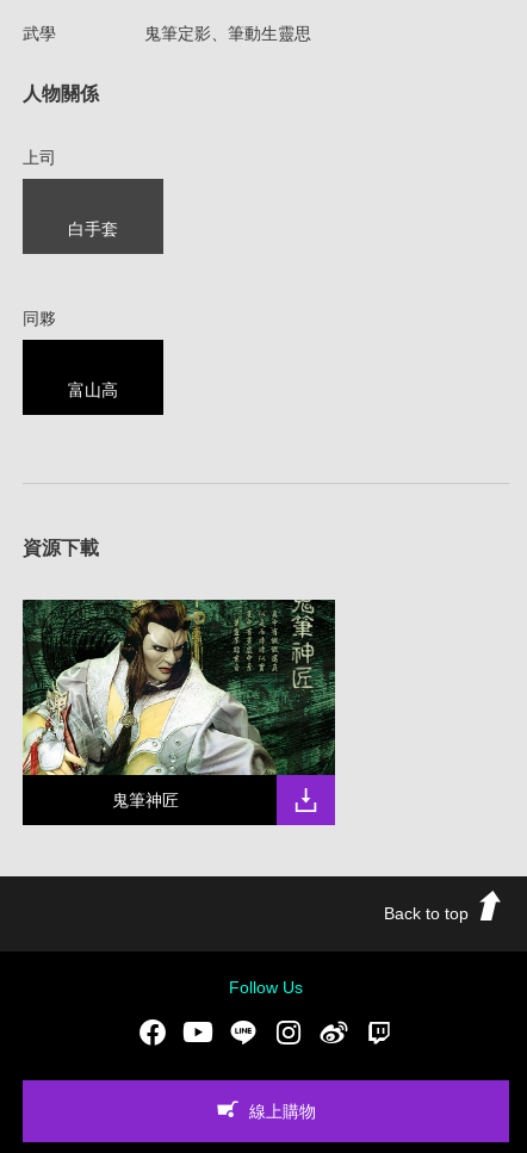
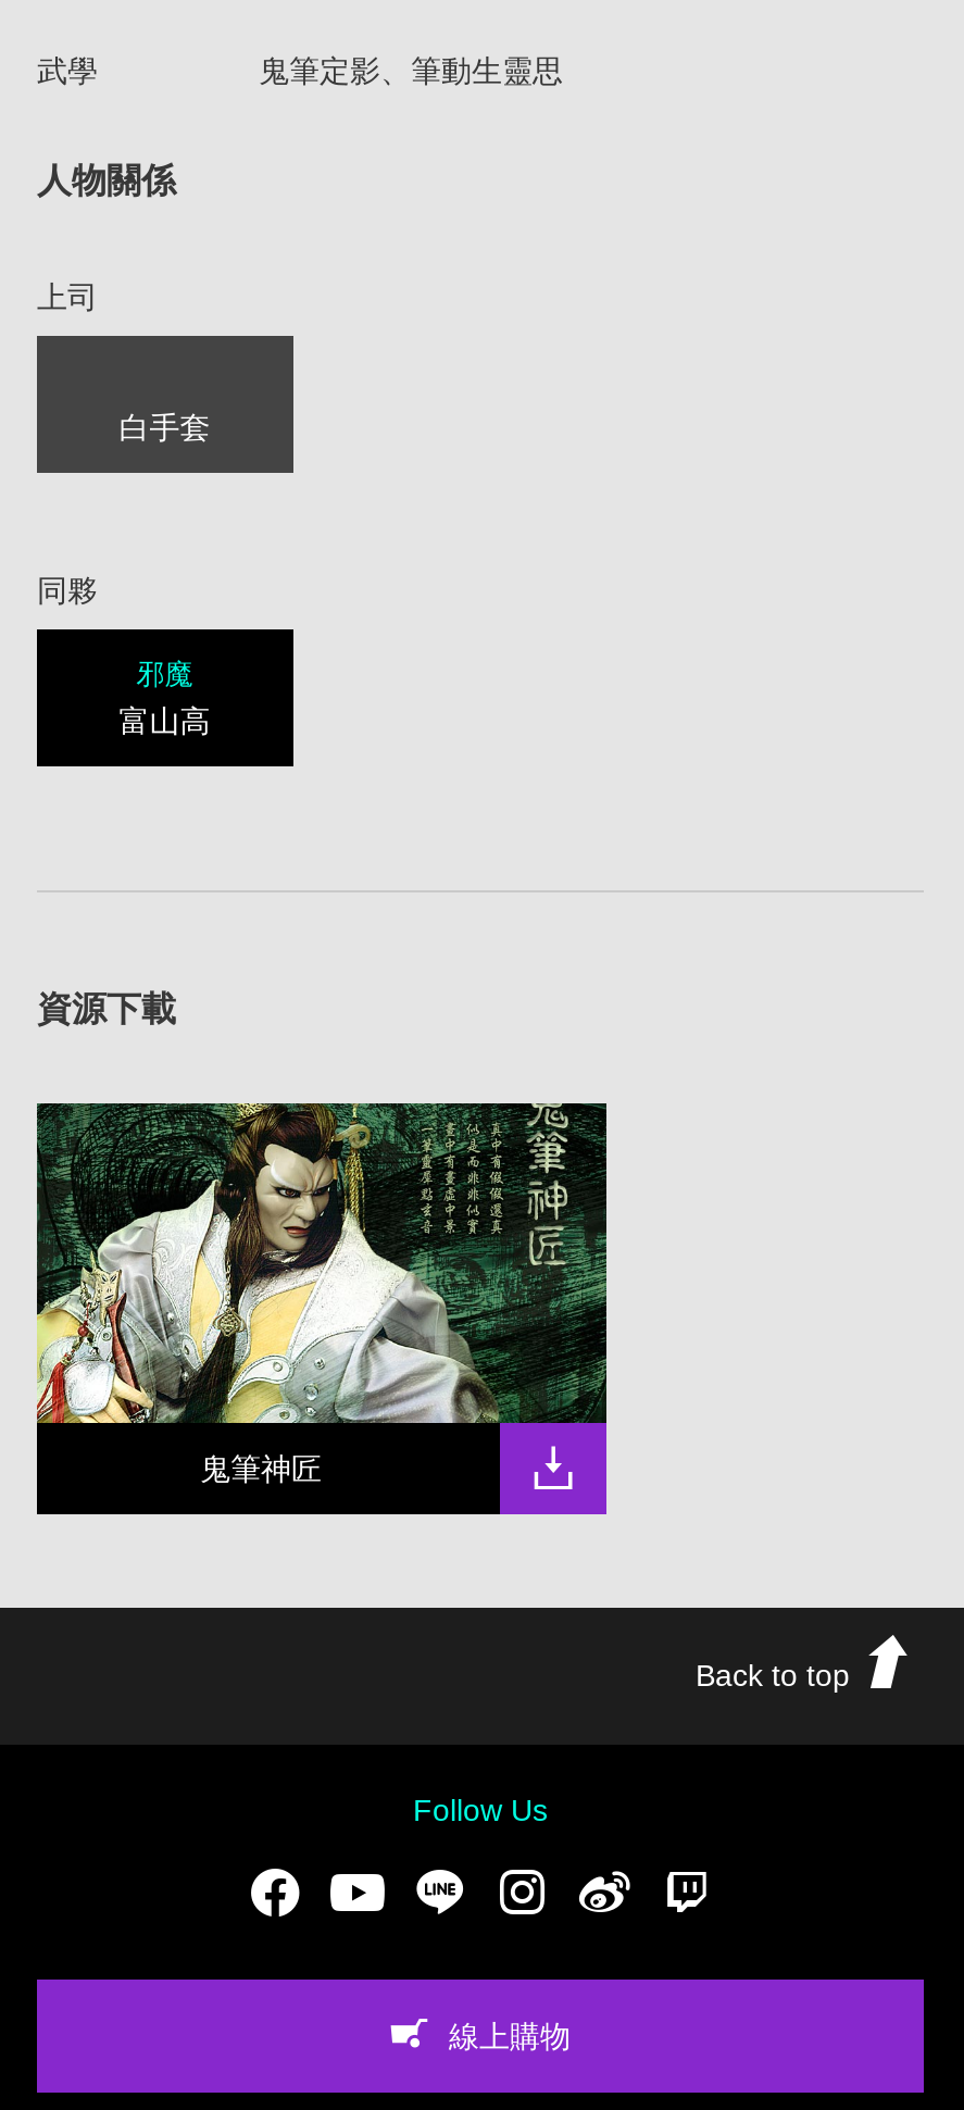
+ 邪魔
